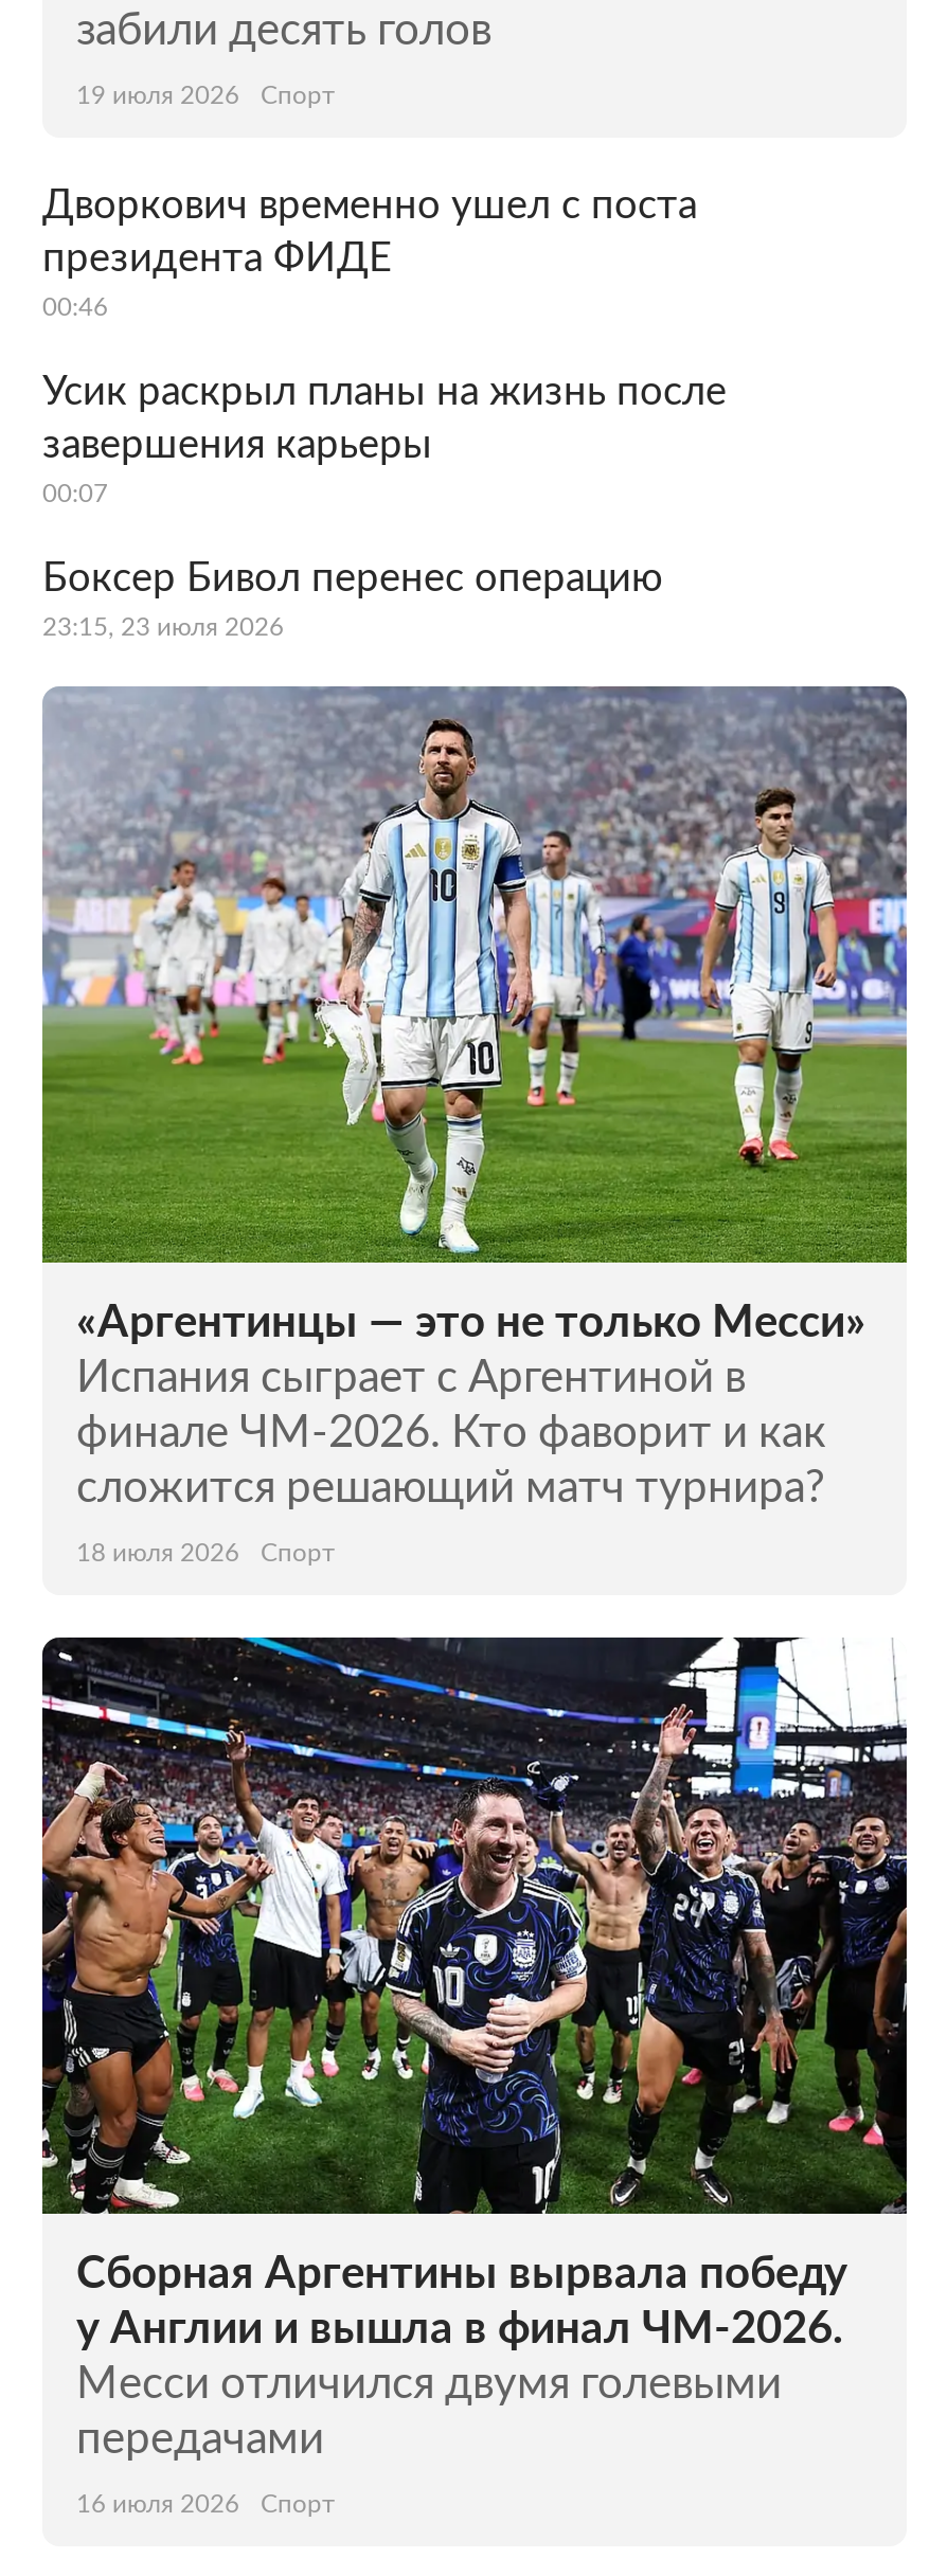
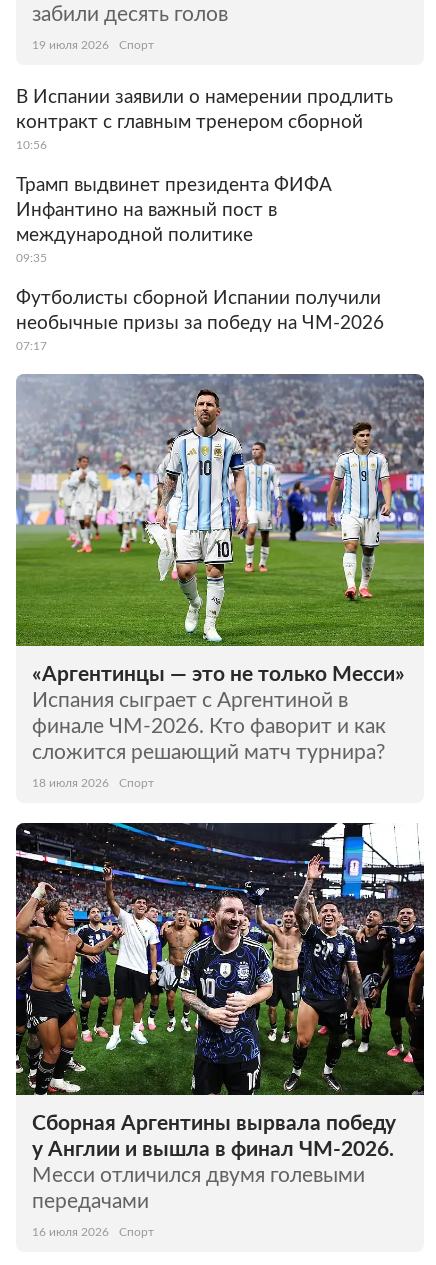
- Дворкович временно ушел с поста
- президента ФИДЕ
- 00:46
+ В Испании заявили о намерении продлить
+ контракт с главным тренером сборной
+ 10:56

- Усик раскрыл планы на жизнь после
- завершения карьеры
- 00:07
+ Трамп выдвинет президента ФИФА
+ Инфантино на важный пост в
+ международной политике
+ 09:35

- Боксер Бивол перенес операцию
- 23:15, 23 июля 2026
+ Футболисты сборной Испании получили
+ необычные призы за победу на ЧМ-2026
+ 07:17
